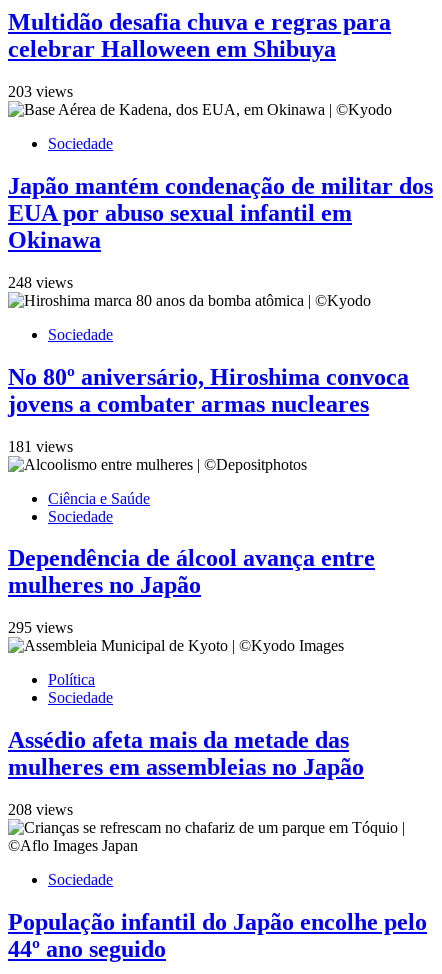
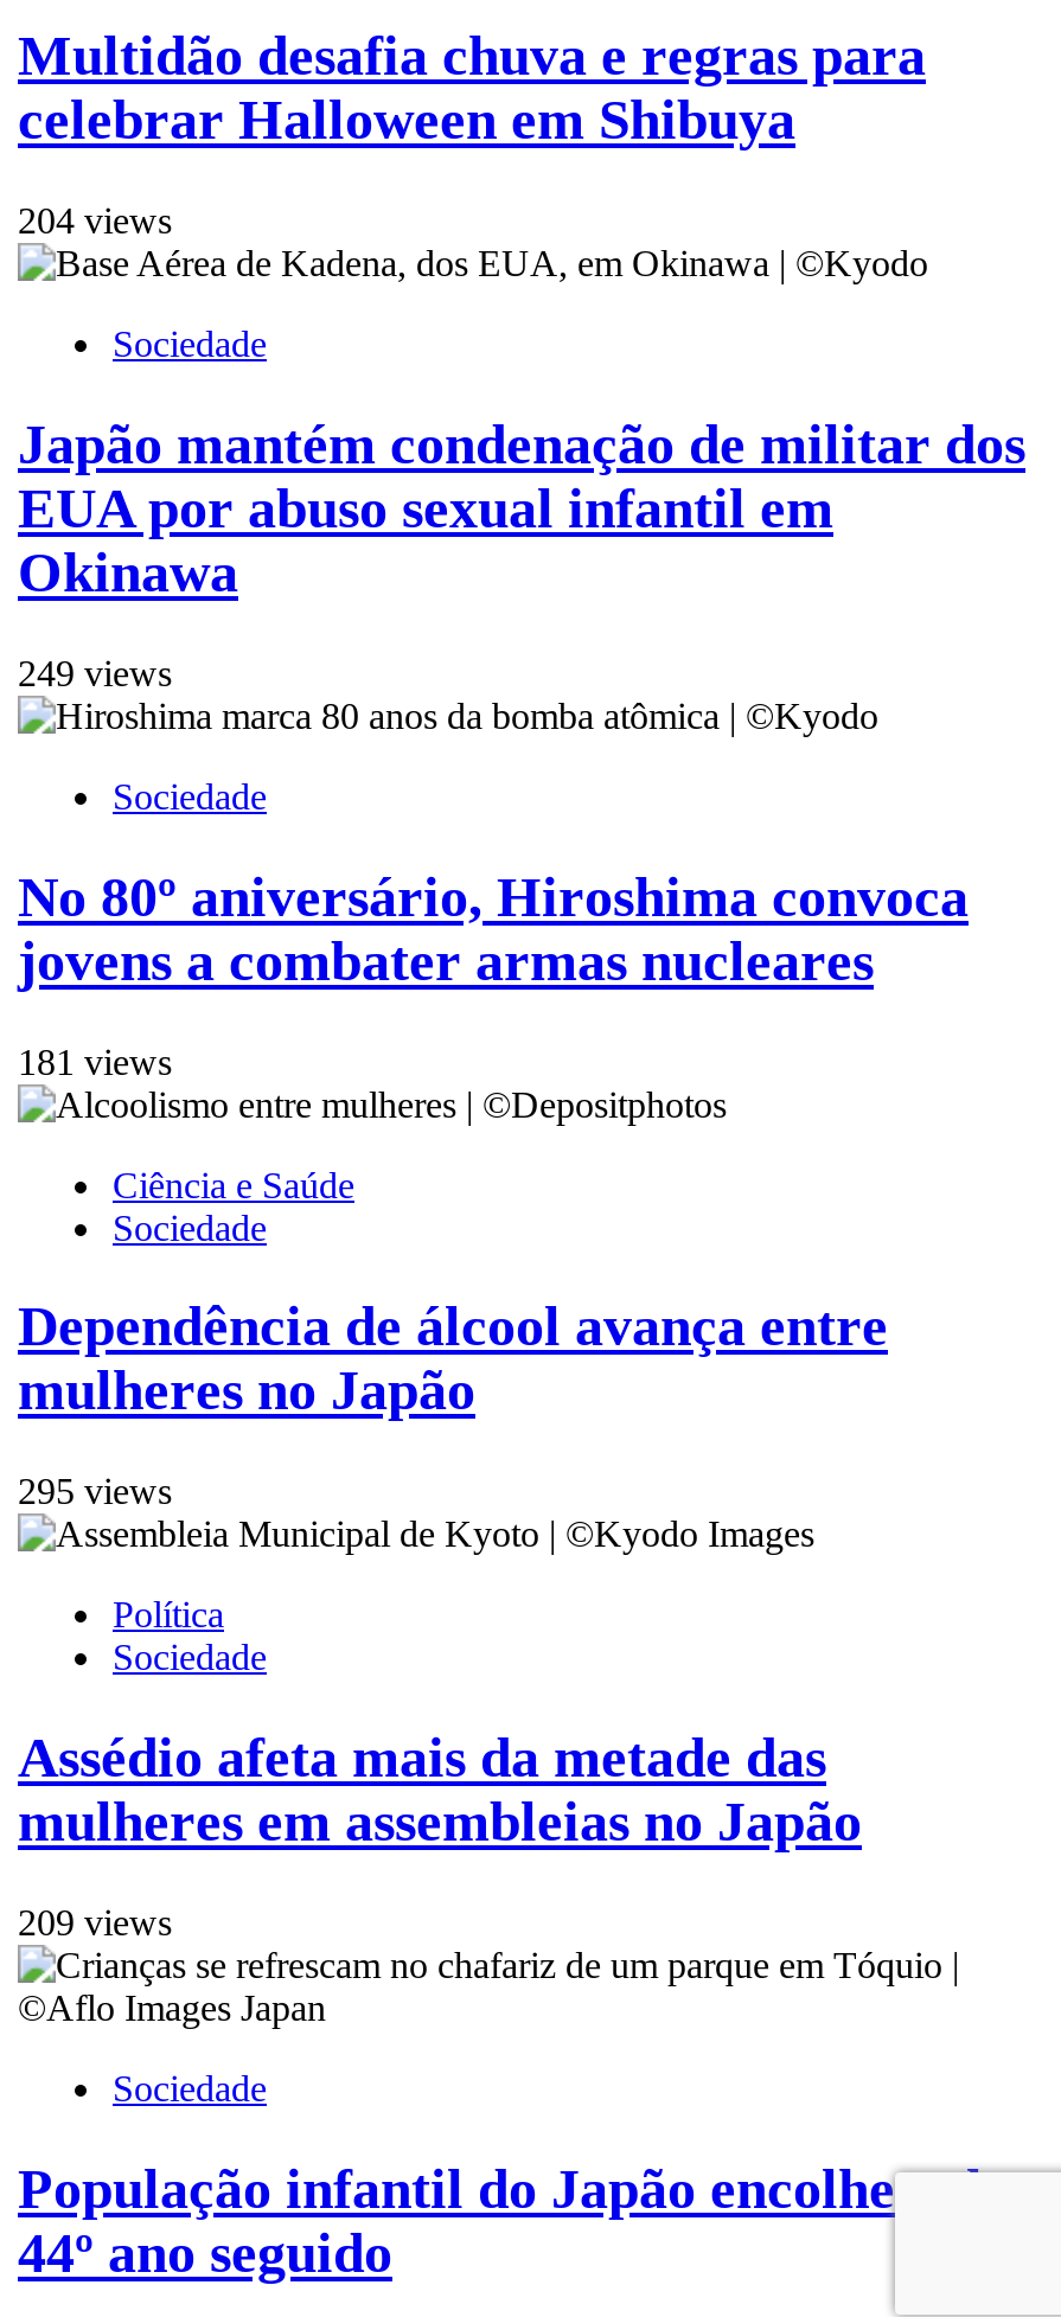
- 203 views
+ 204 views

- 248 views
+ 249 views

- 208 views
+ 209 views
